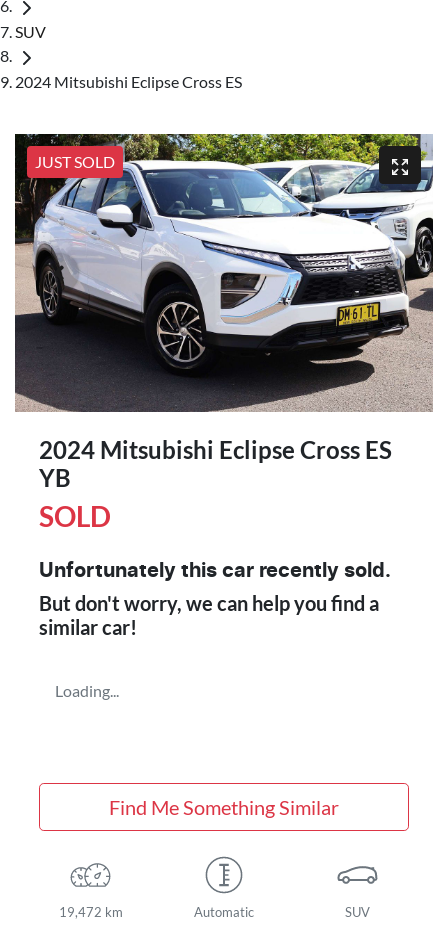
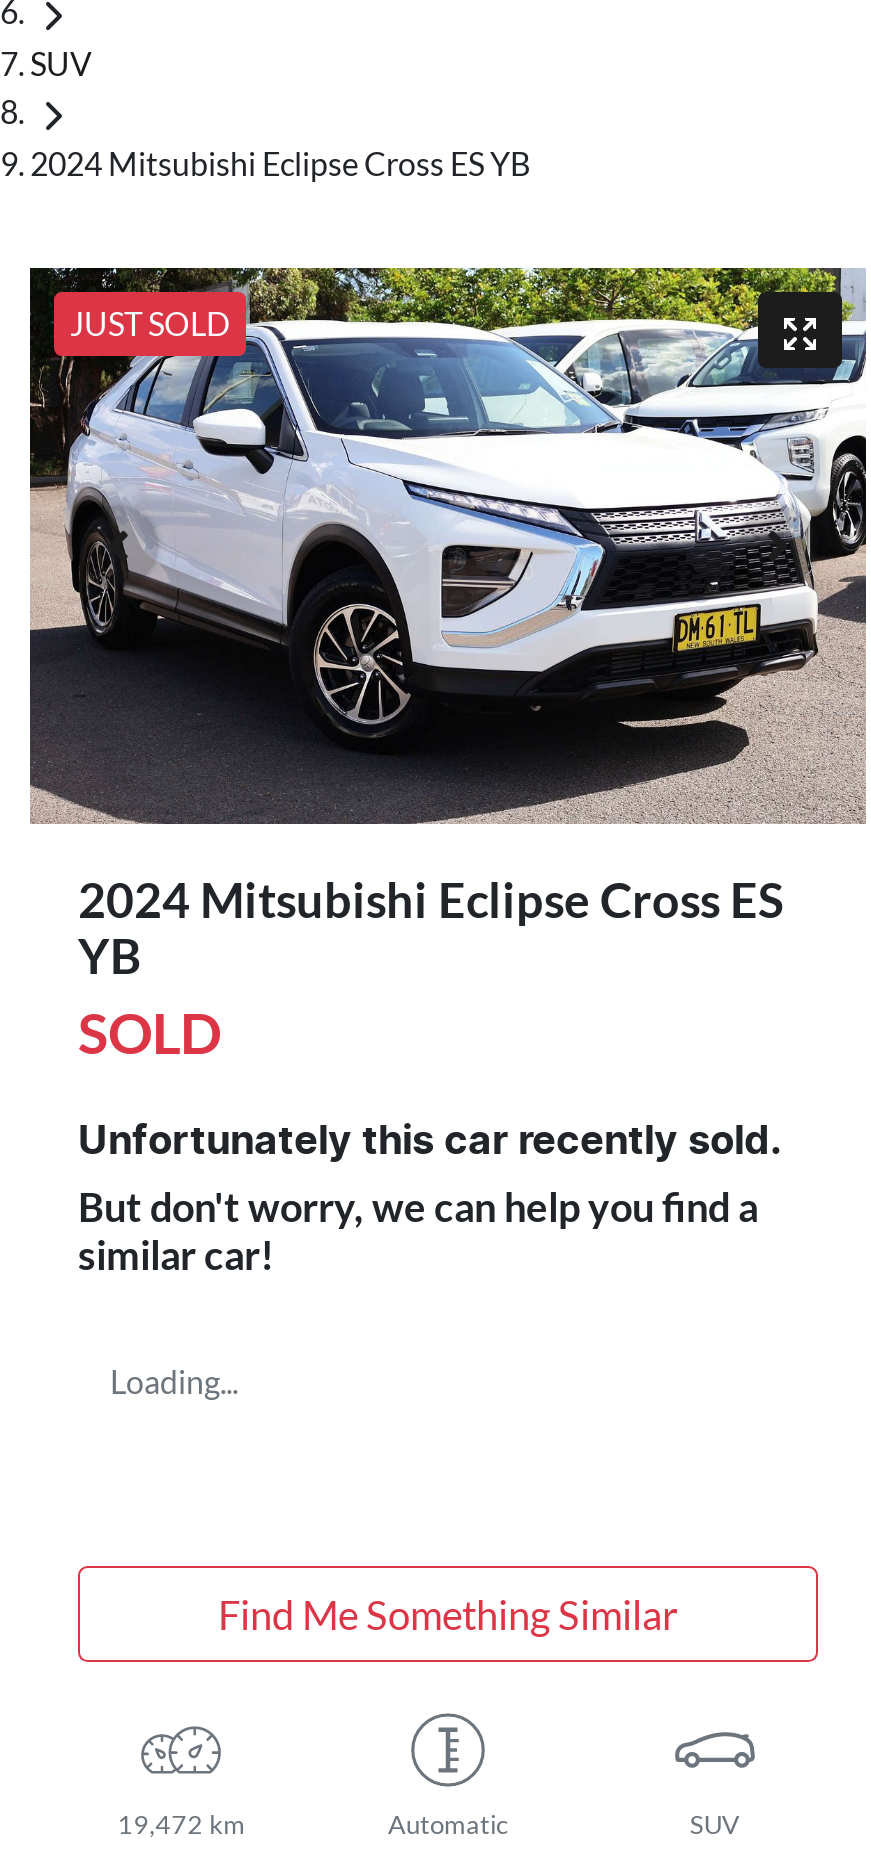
- 2024 Mitsubishi Eclipse Cross ES
+ 2024 Mitsubishi Eclipse Cross ES YB
